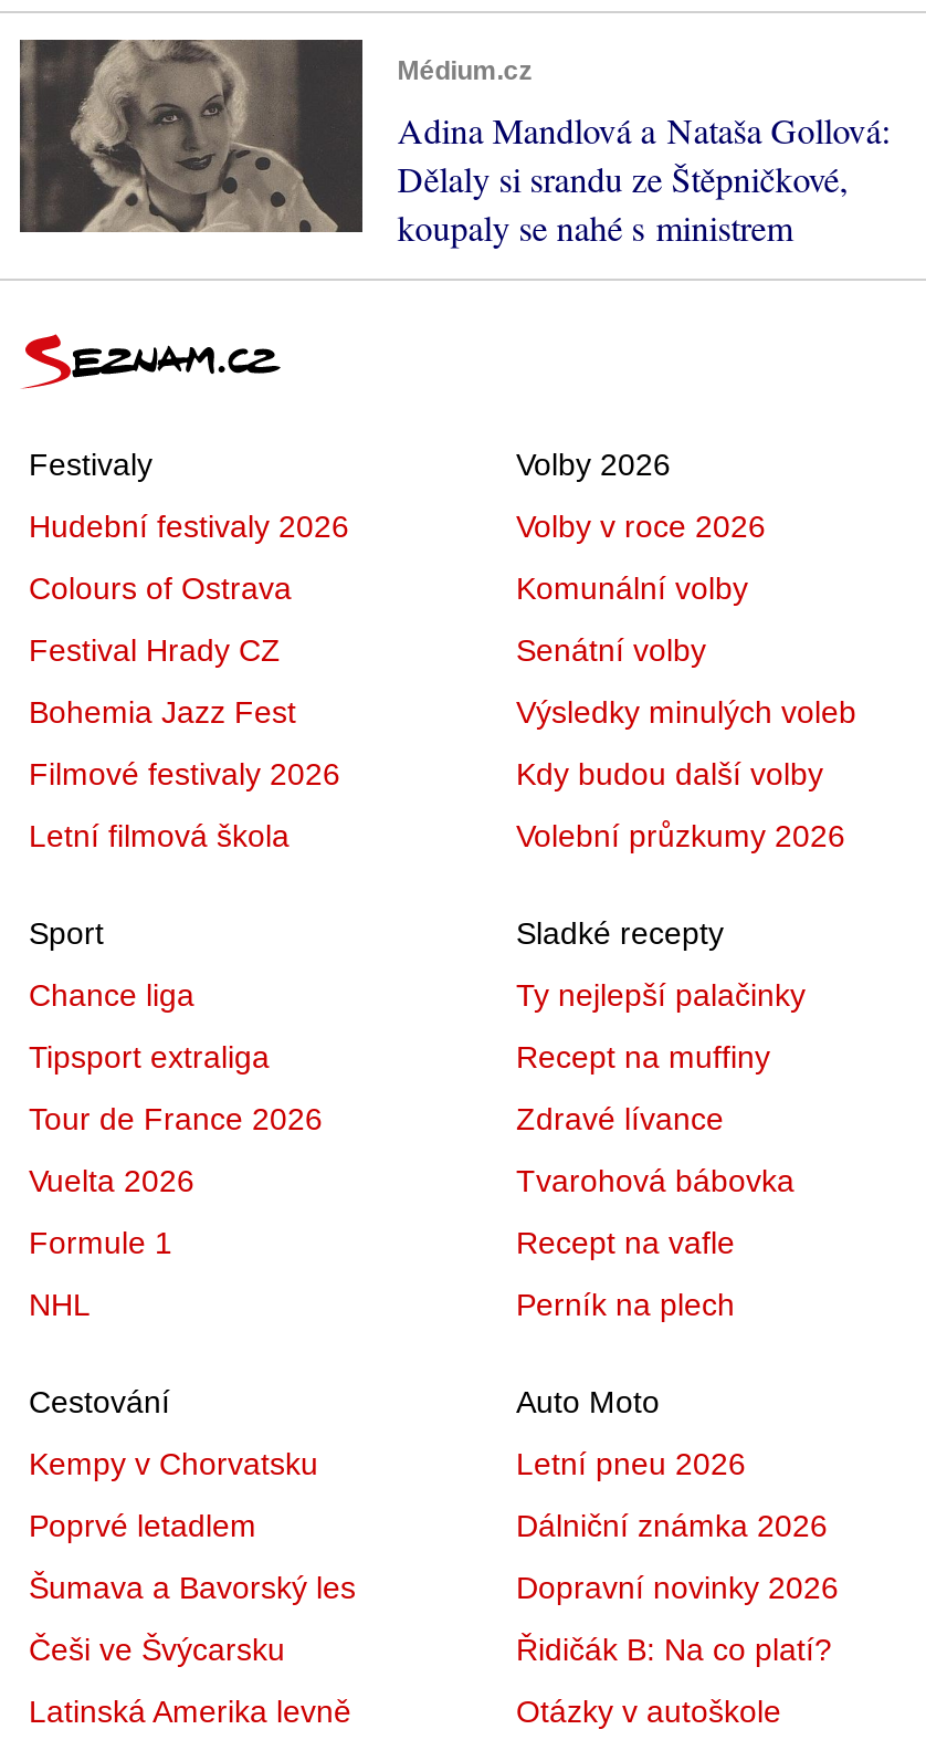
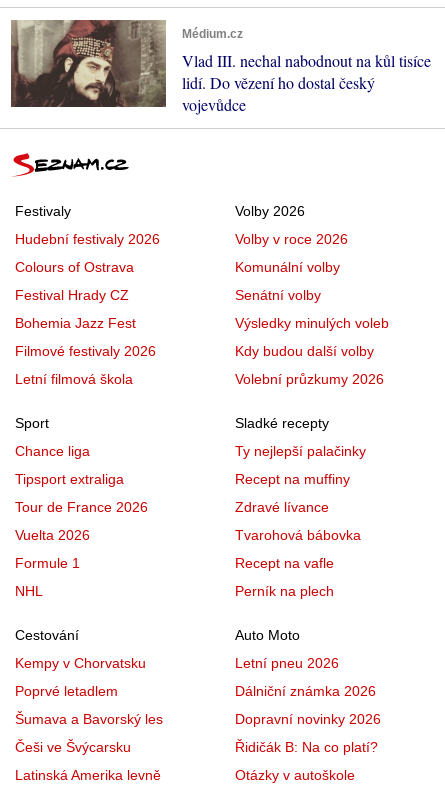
- [image]
- Adina Mandlová a Nataša Gollová:
- Dělaly si srandu ze Štěpničkové,
- koupaly se nahé s ministrem
+ [image]
+ Vlad III. nechal nabodnout na kůl tisíce
+ lidí. Do vězení ho dostal český
+ vojevůdce
